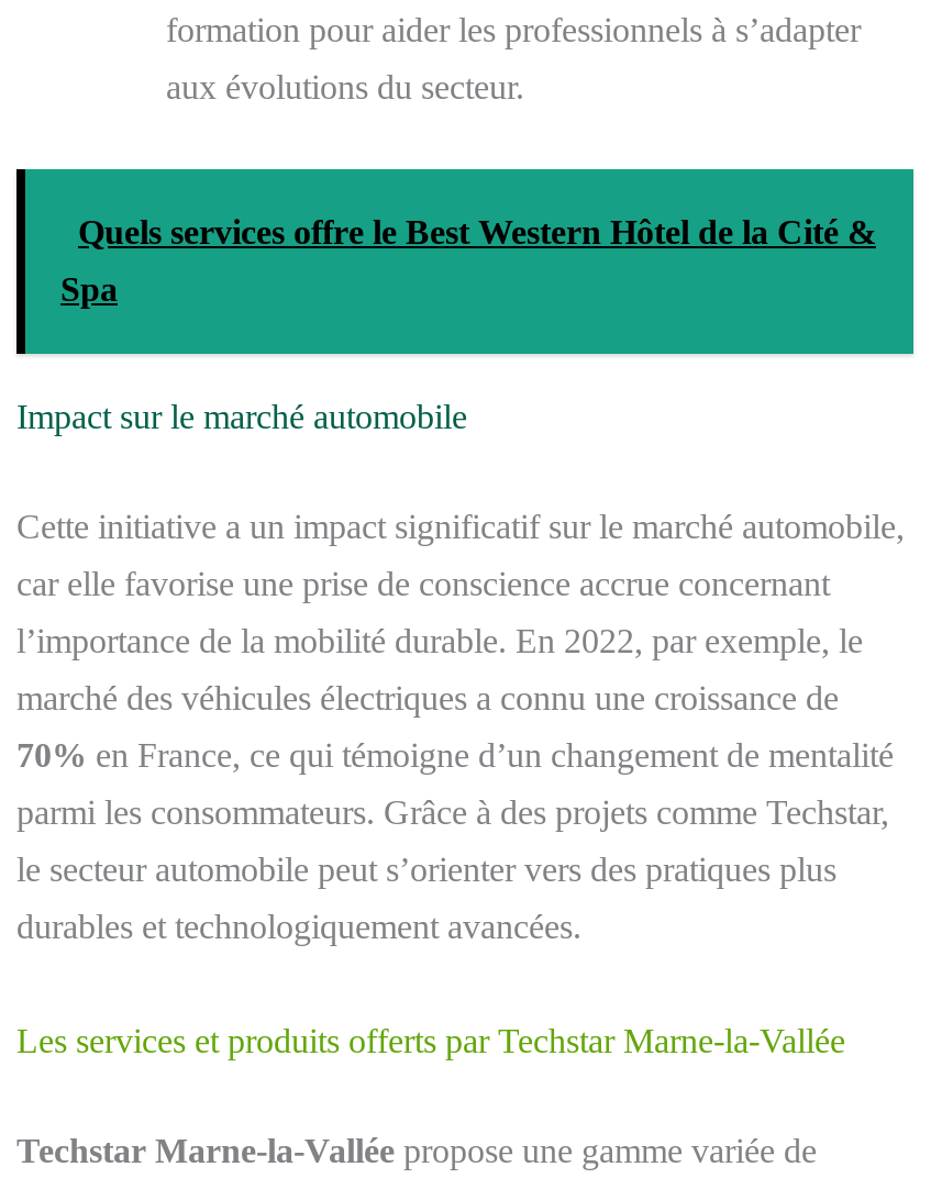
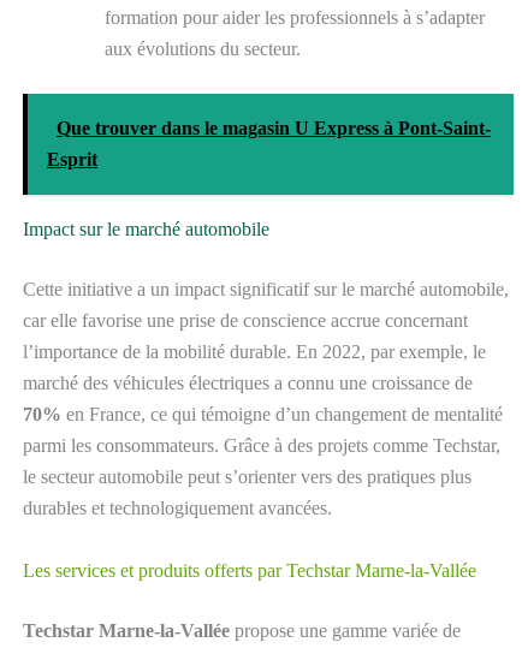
- Quels services offre le Best Western Hôtel de la Cité &
+ Que trouver dans le magasin U Express à Pont-Saint-

- Spa
+ Esprit
